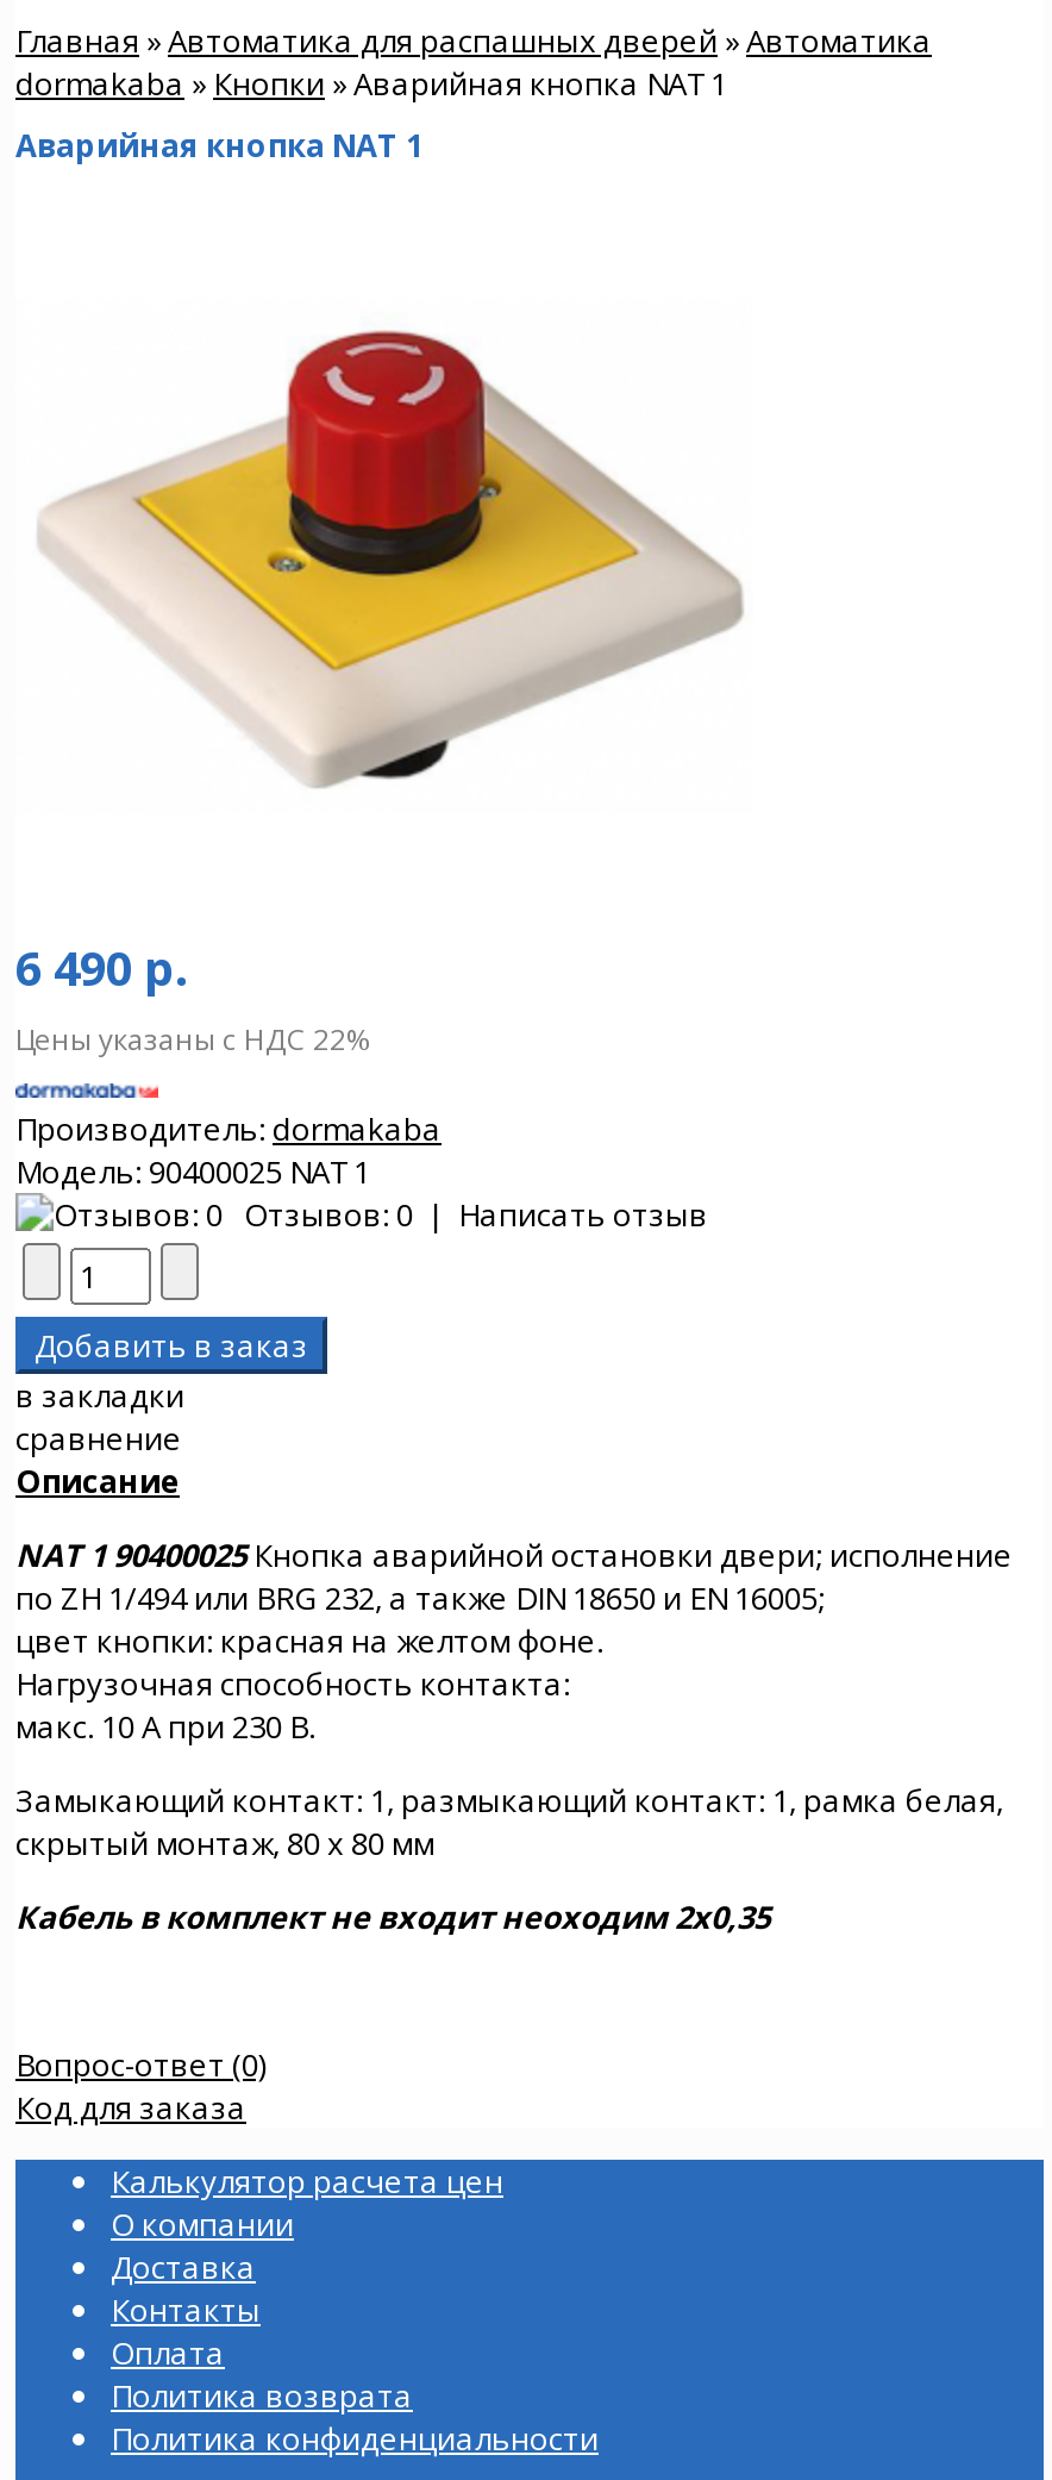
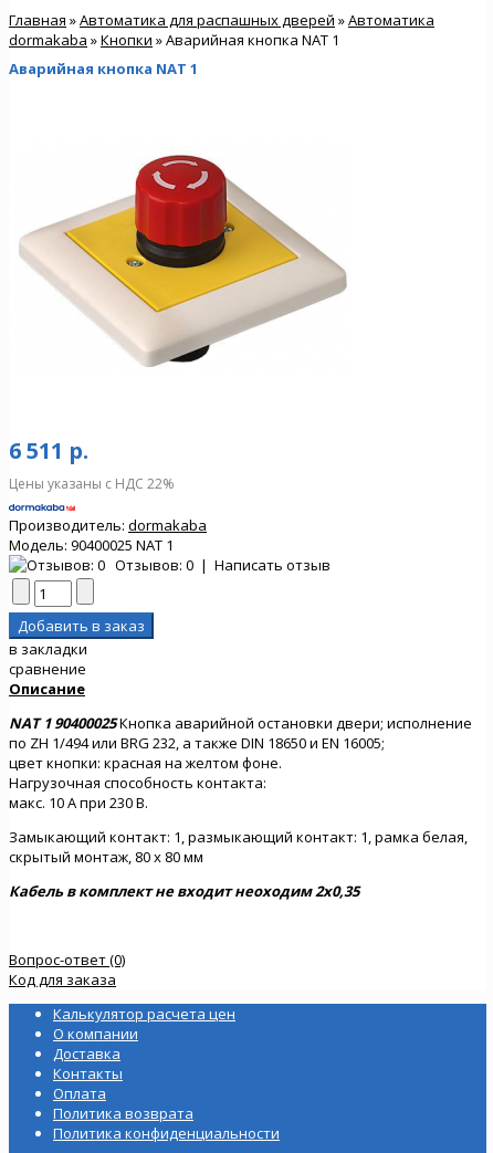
- 6 490 р.
+ 6 511 р.
